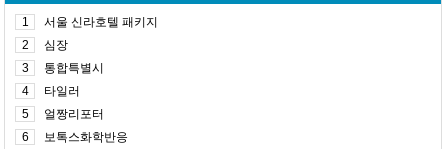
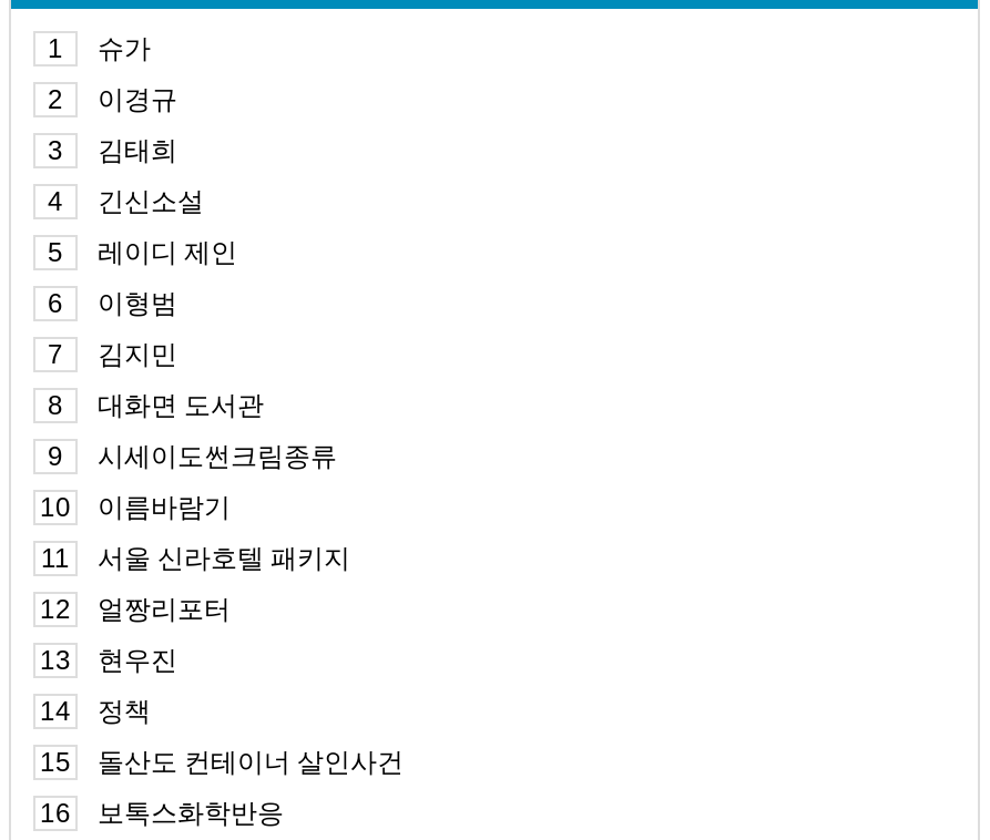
+ 슈가
+ 2
+ 이경규
+ 3
+ 김태희
+ 4
+ 긴신소설
+ 5
+ 레이디 제인
+ 6
+ 이형범
+ 7
+ 김지민
+ 8
+ 대화면 도서관
+ 9
+ 시세이도썬크림종류
+ 10
+ 이름바람기
+ 11

- 2
- 심장
- 3
- 통합특별시
- 4
- 타일러
- 5
+ 12

- 6
+ 13
+ 현우진
+ 14
+ 정책
+ 15
+ 돌산도 컨테이너 살인사건
+ 16
